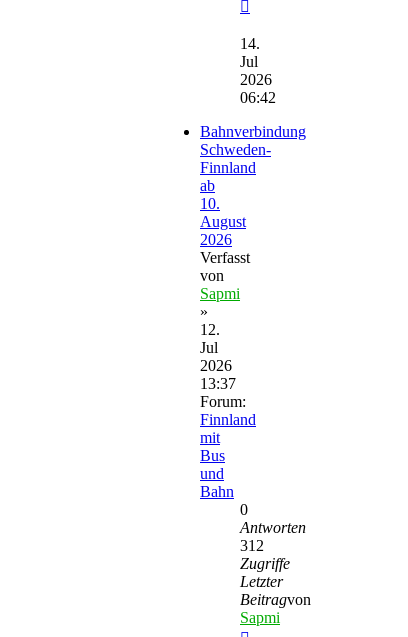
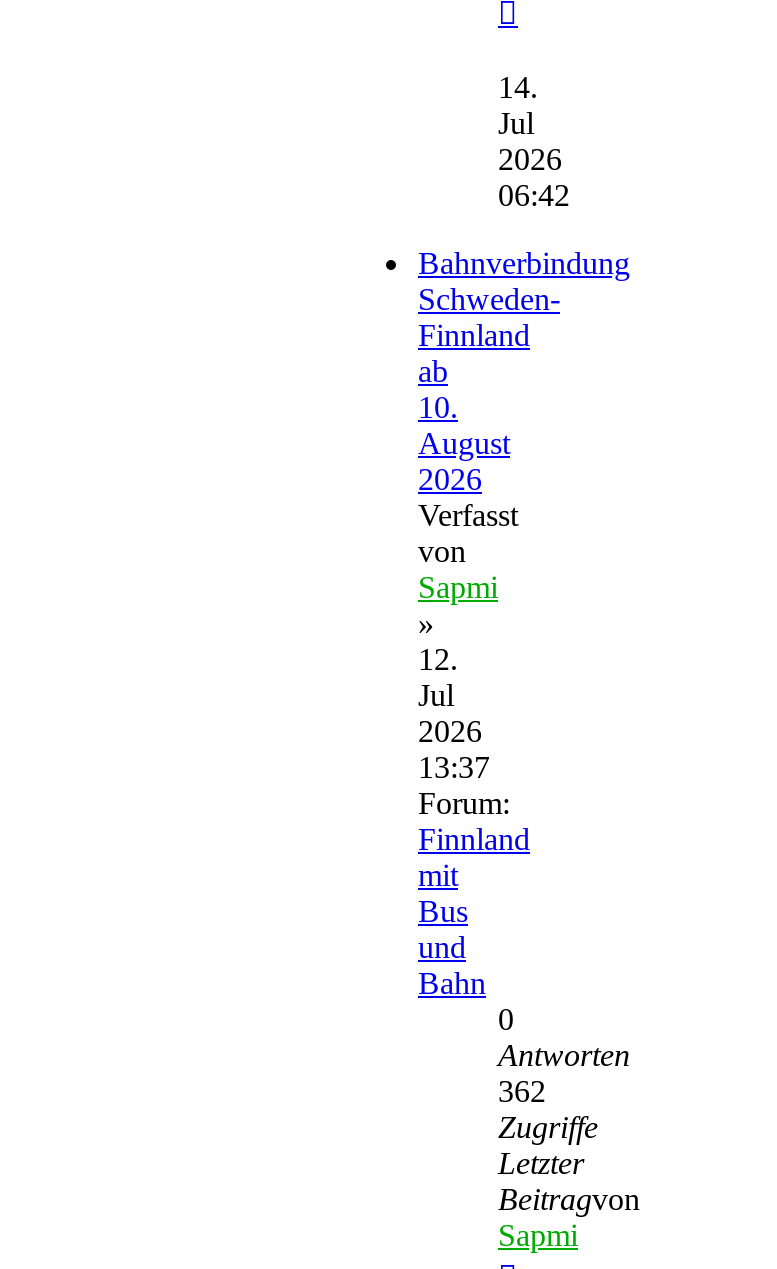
- 312
+ 362
